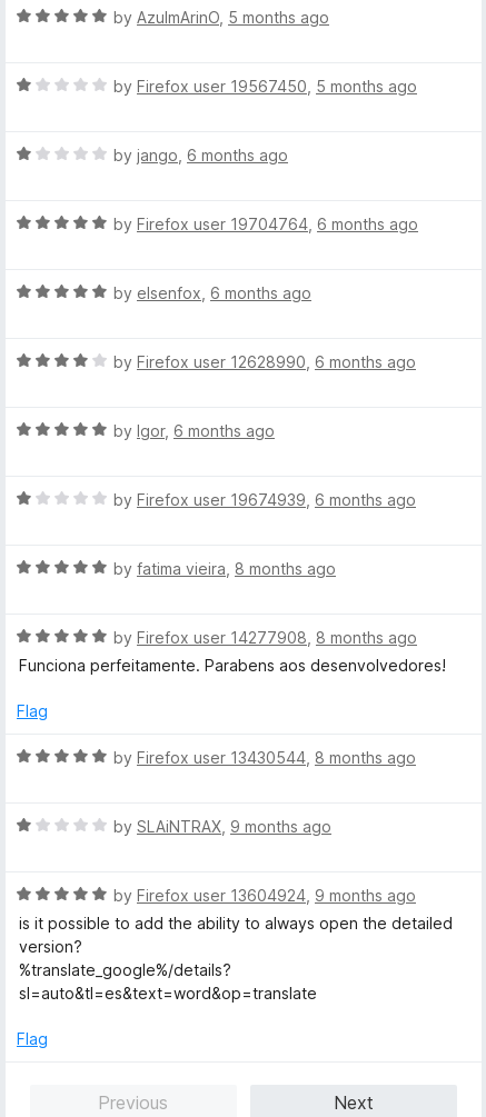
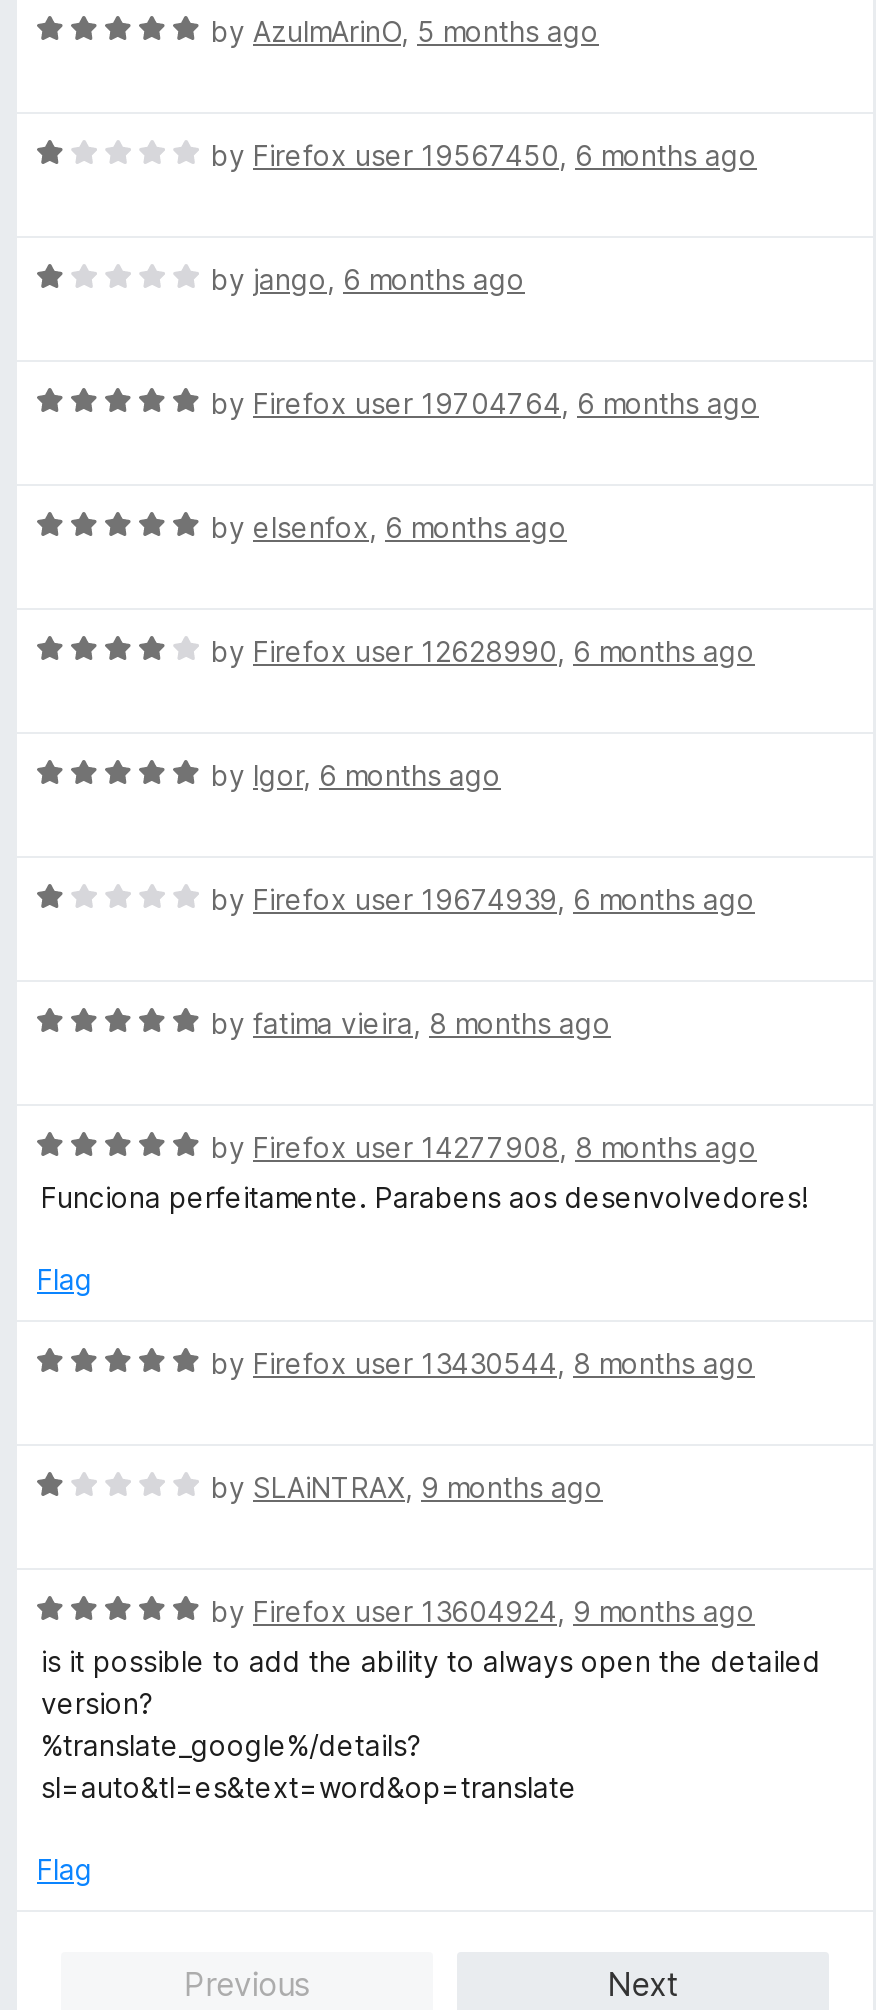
- by Firefox user 19567450, 5 months ago
+ by Firefox user 19567450, 6 months ago
